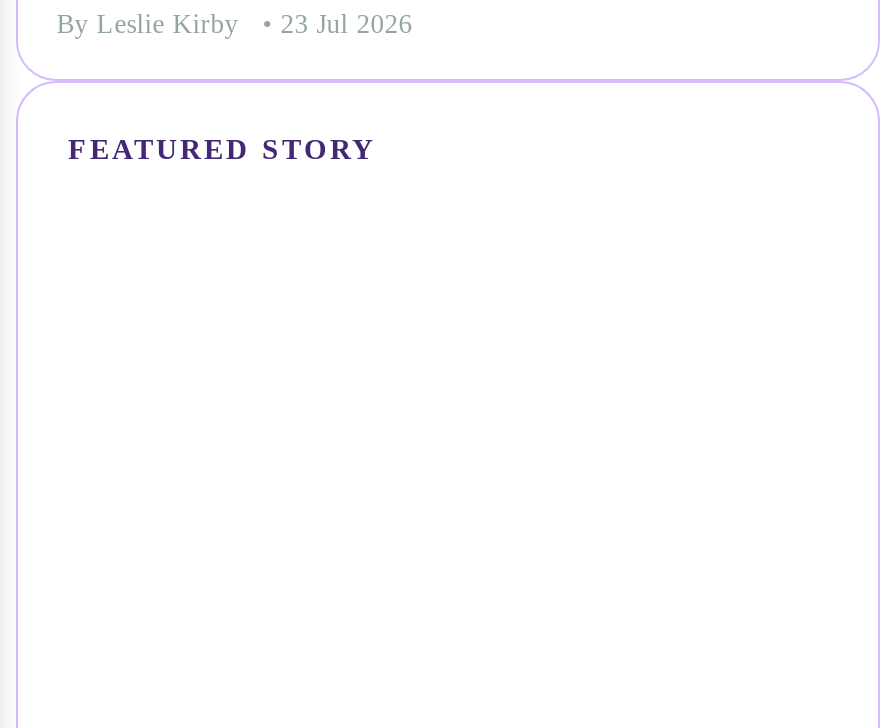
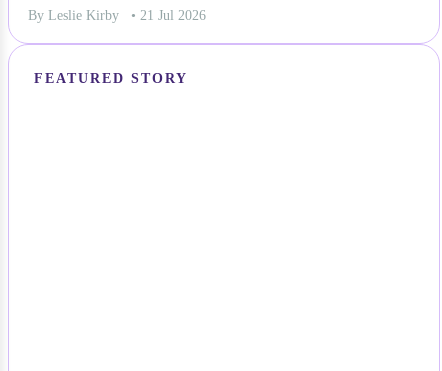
- By Leslie Kirby • 23 Jul 2026
+ By Leslie Kirby • 21 Jul 2026
